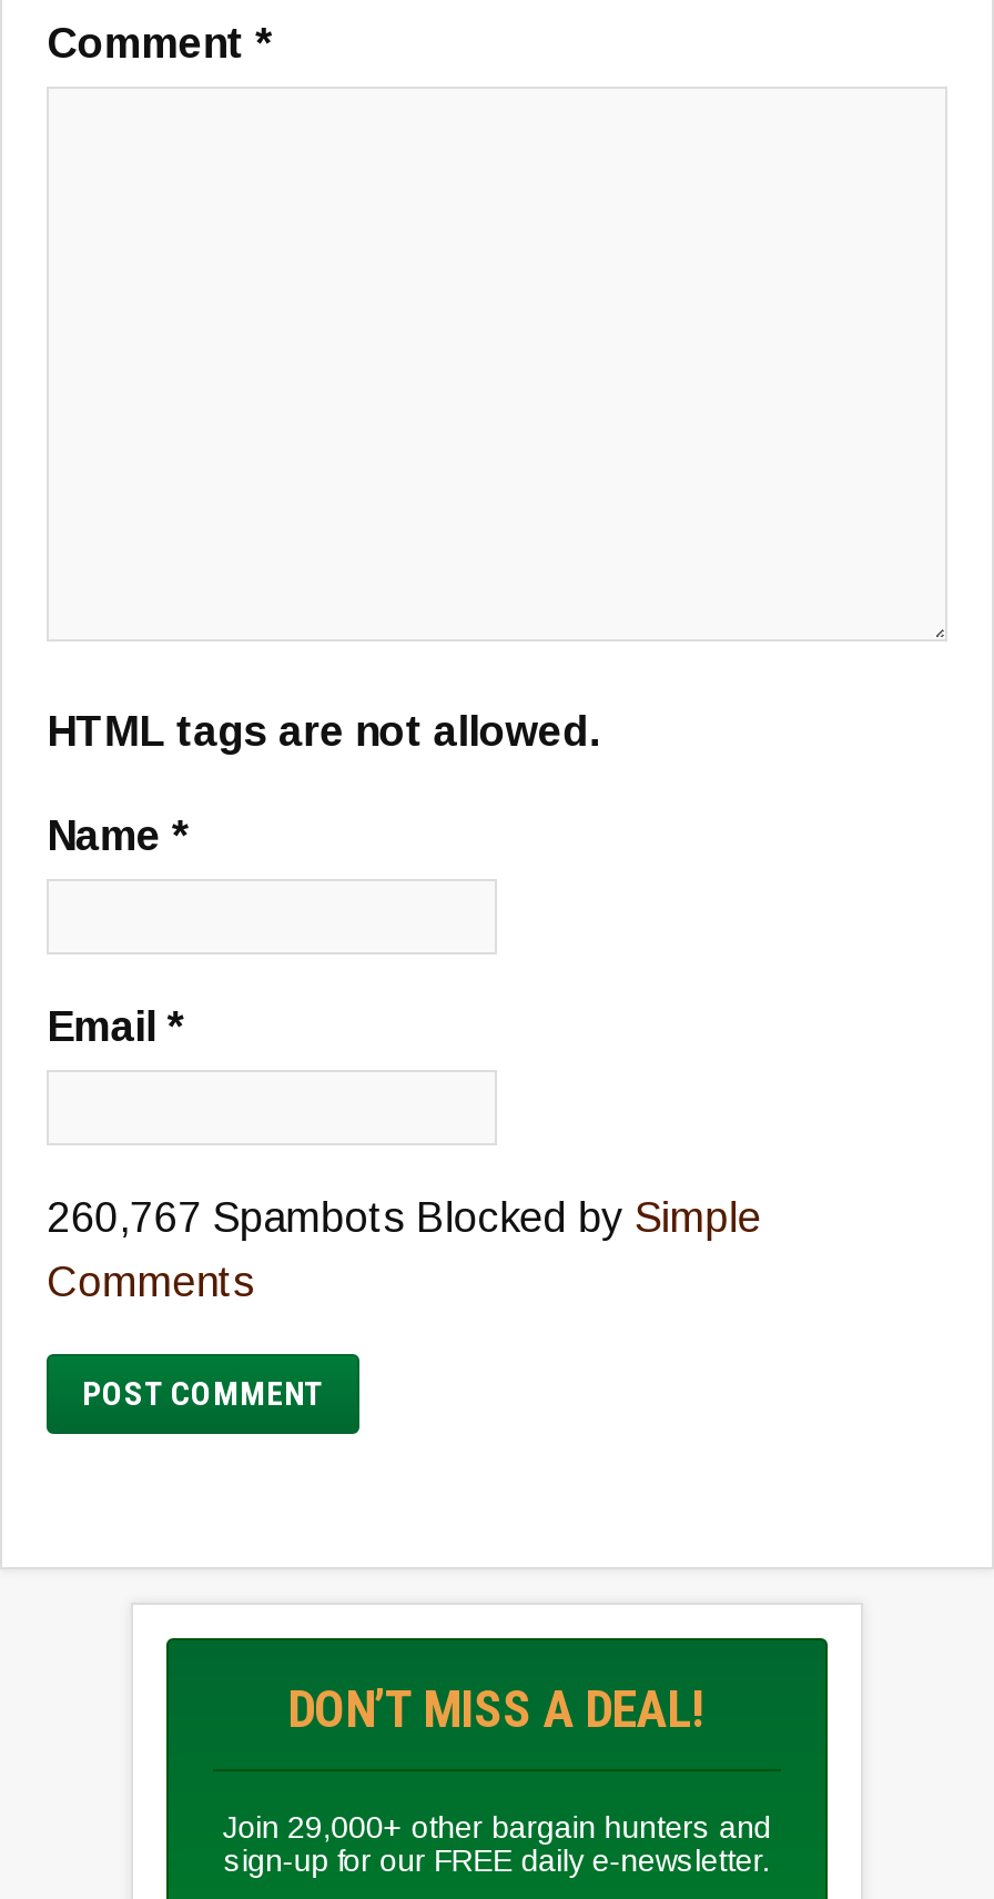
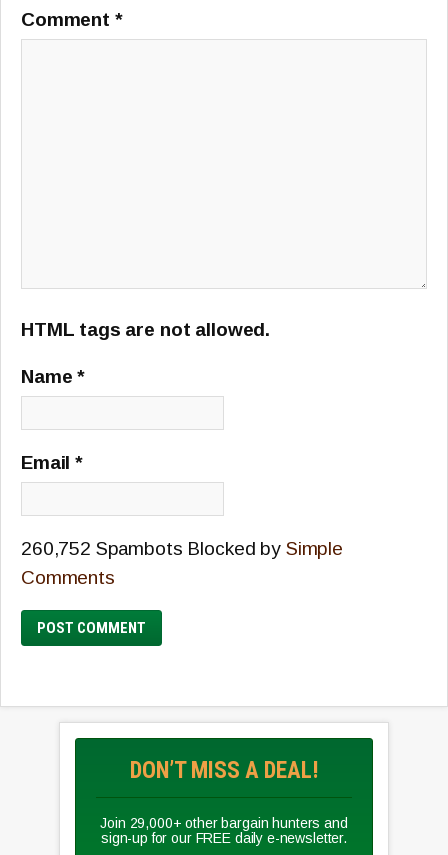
- 260,767 Spambots Blocked by Simple
+ 260,752 Spambots Blocked by Simple
